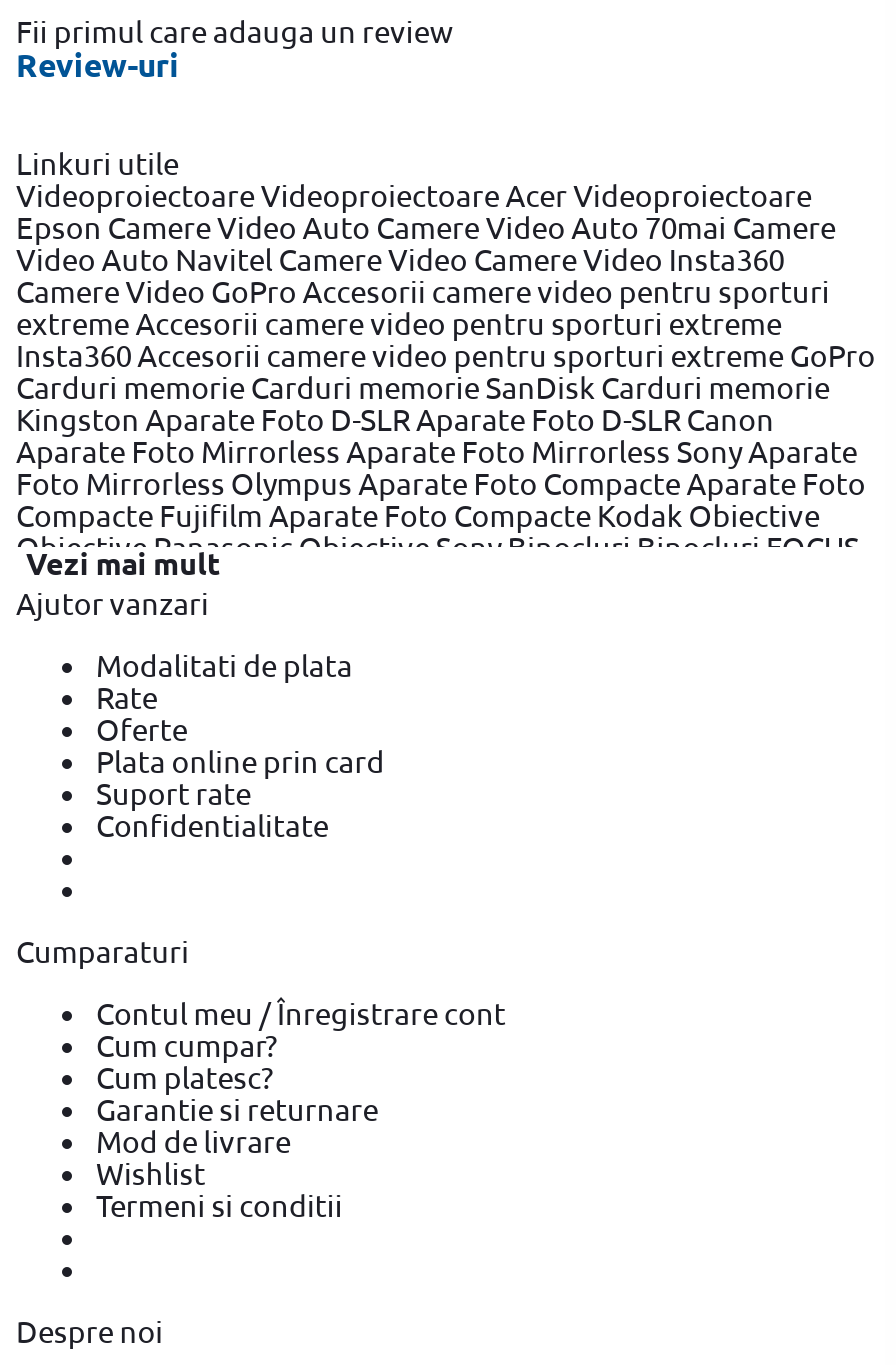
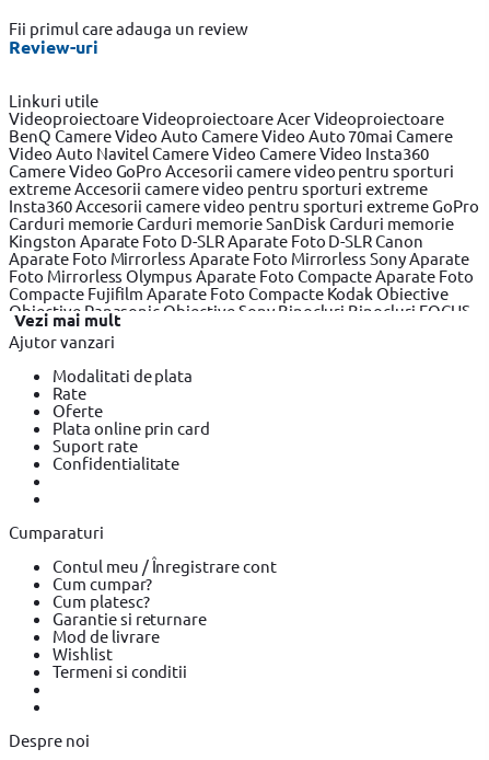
- EpsonCamere Video AutoCamere Video Auto 70maiCamere
+ BenQCamere Video AutoCamere Video Auto 70maiCamere
